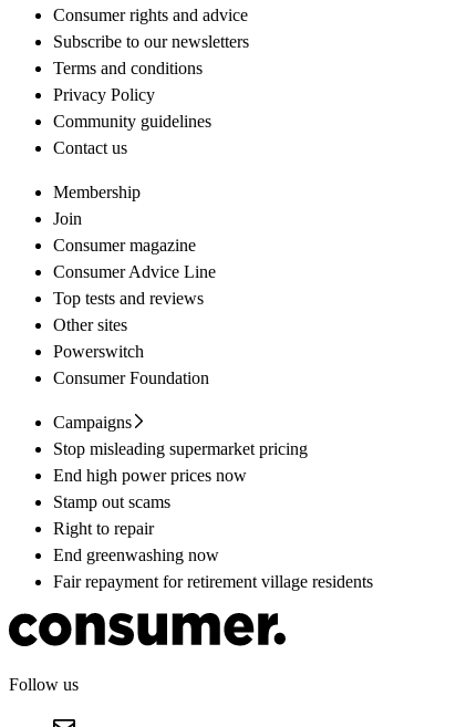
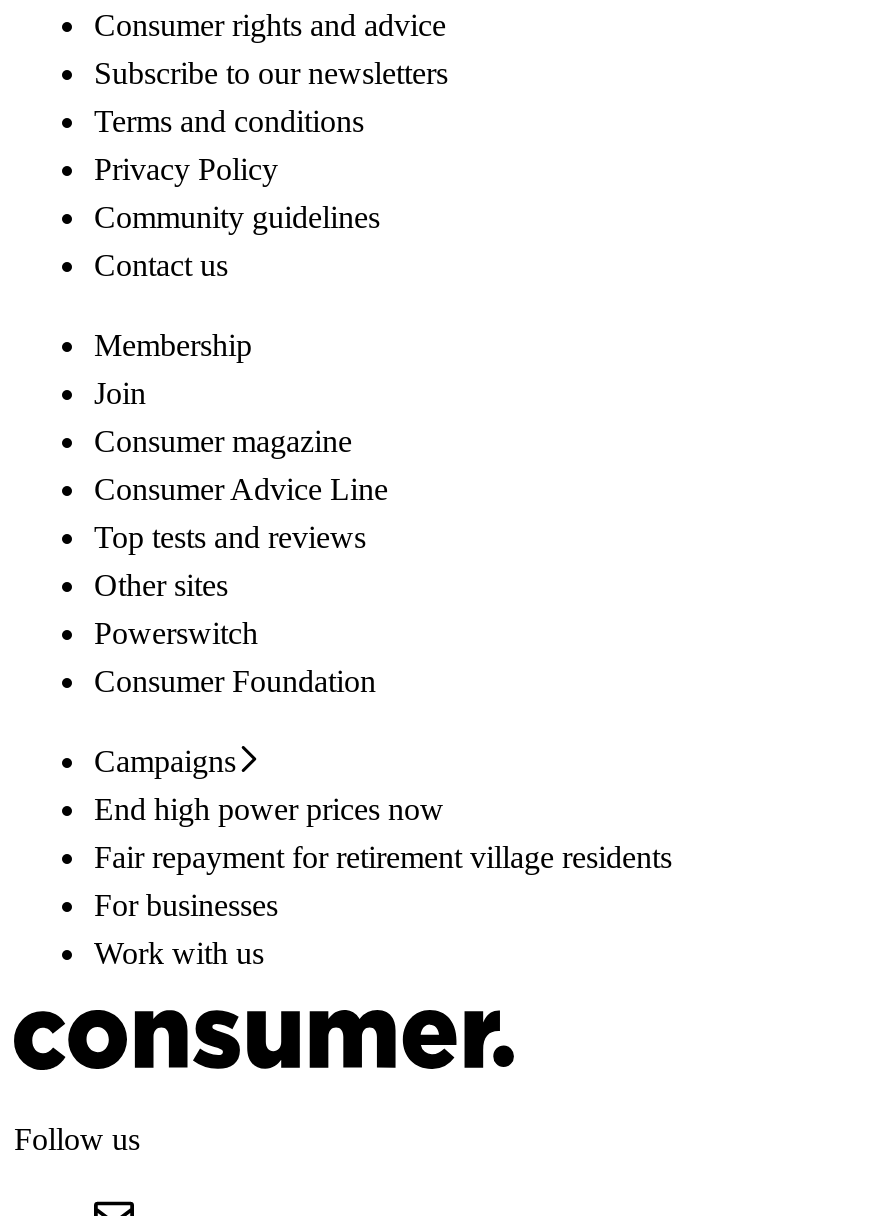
- Stop misleading supermarket pricing

- Stamp out scams
- Right to repair
- End greenwashing now

moved up: Fair repayment for retirement village residents

+ For businesses
+ Work with us
